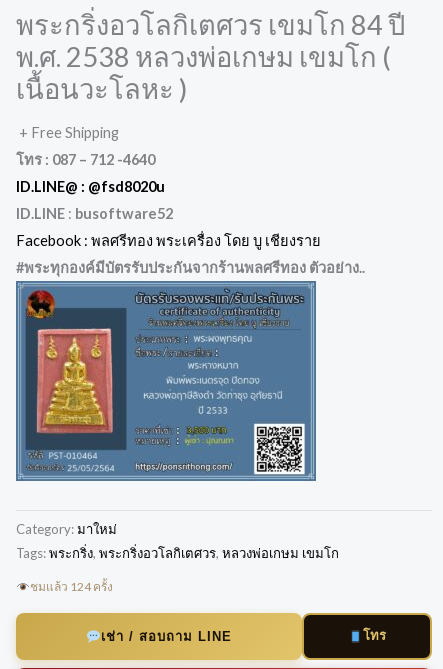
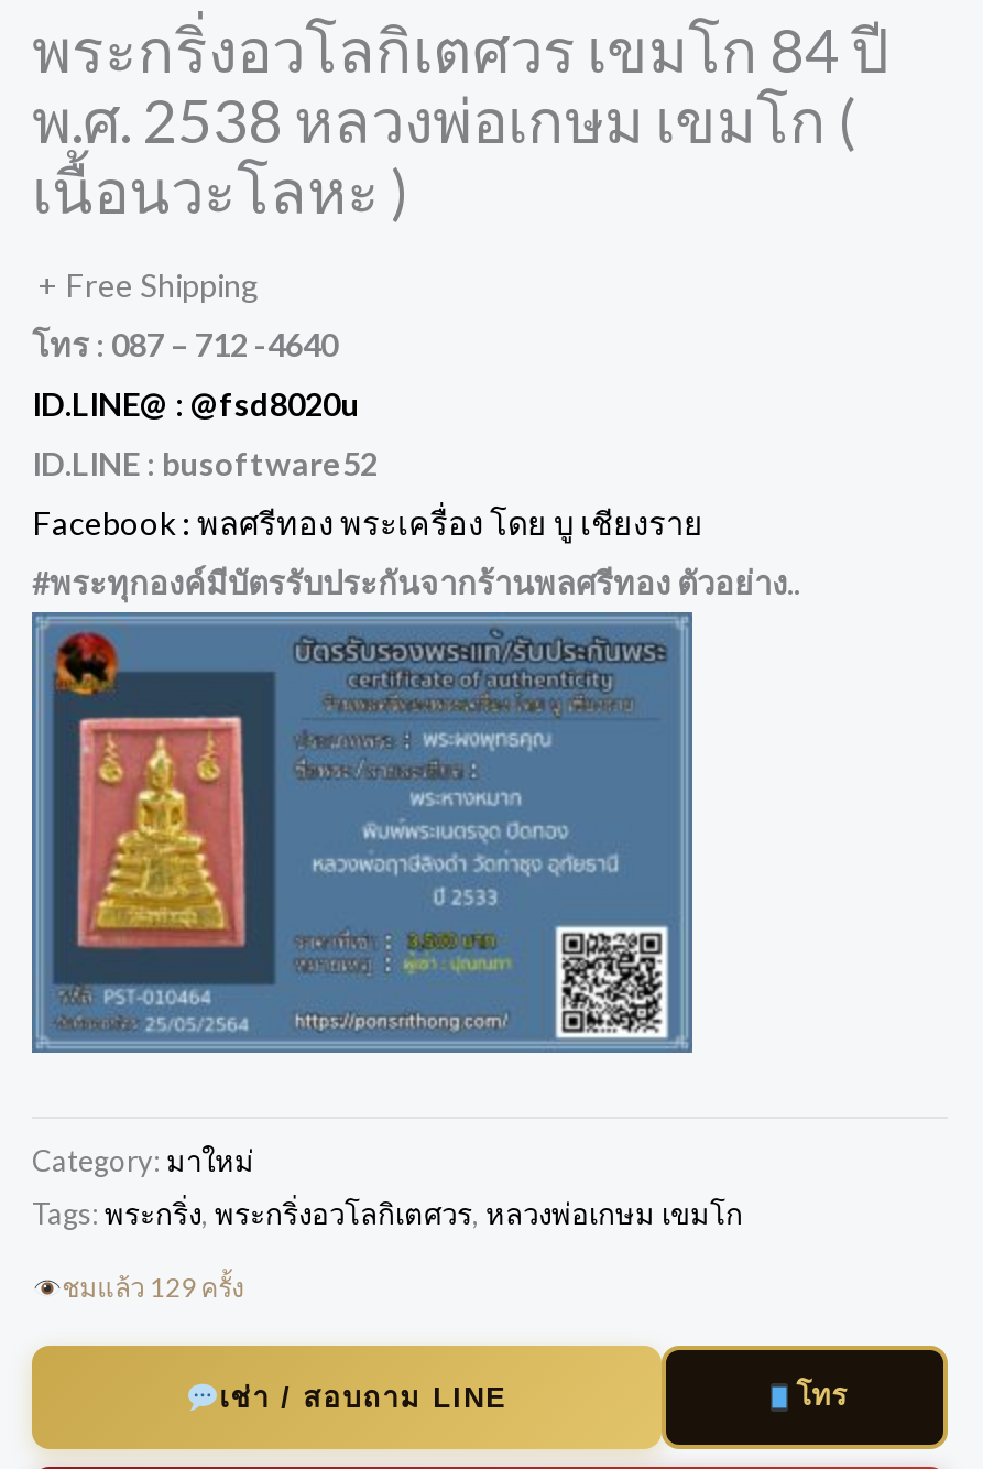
- ชมแล้ว 124 ครั้ง
+ ชมแล้ว 129 ครั้ง
